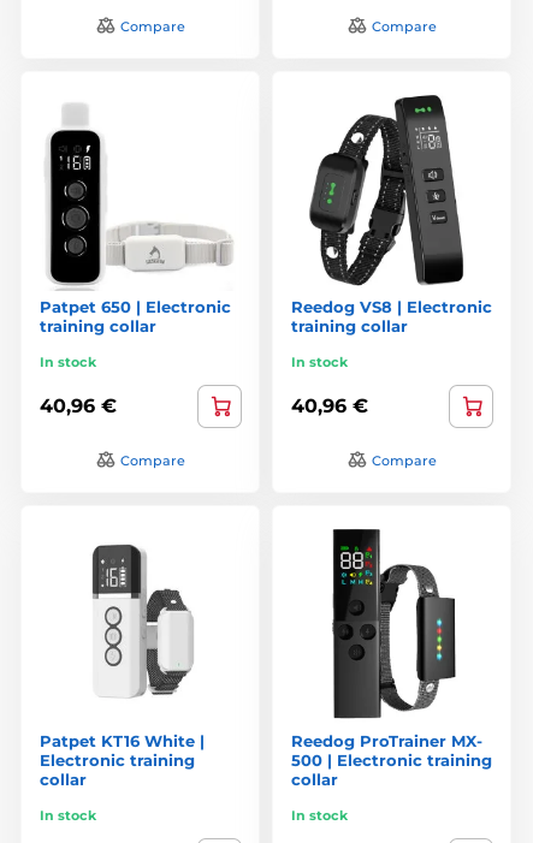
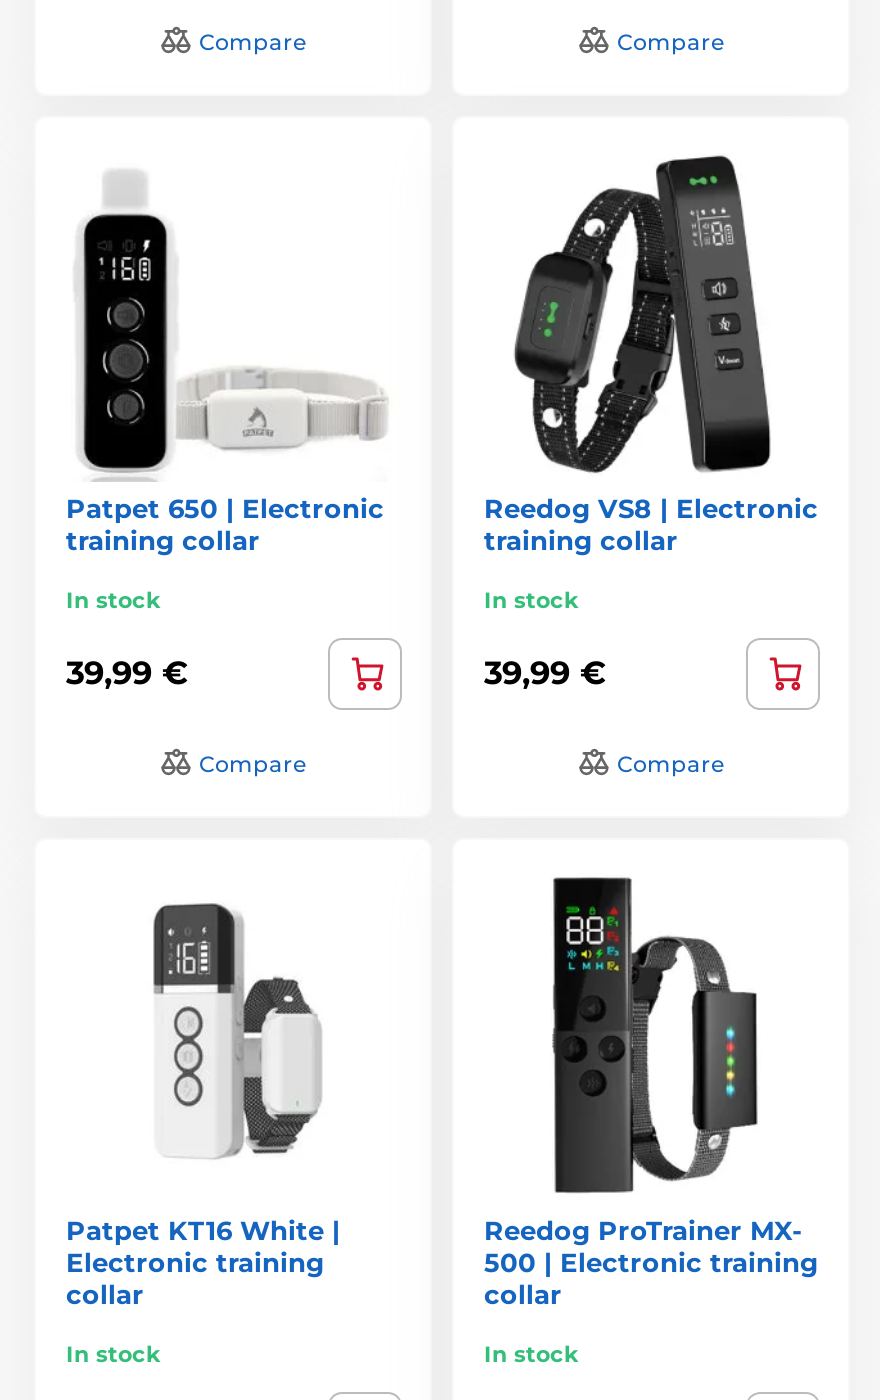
- 40,96 €
+ 39,99 €

- 40,96 €
+ 39,99 €
